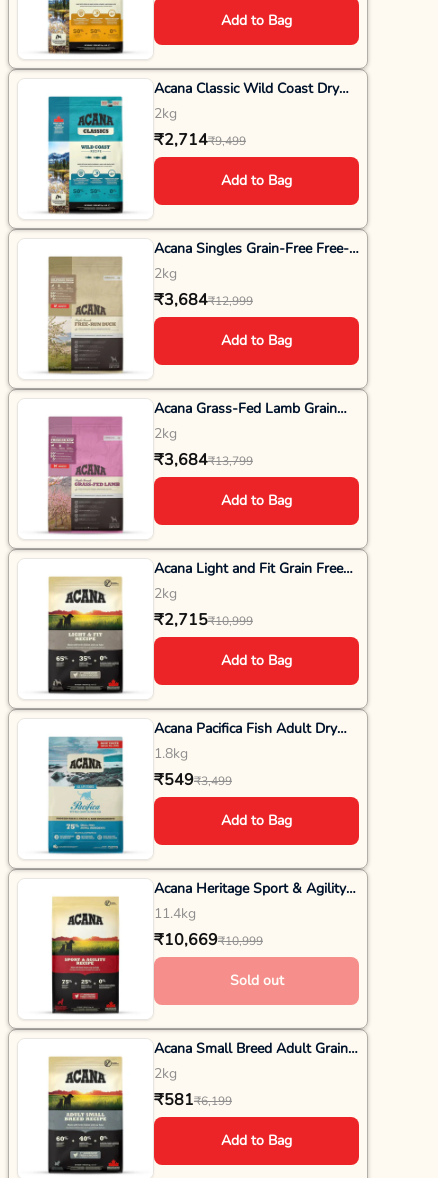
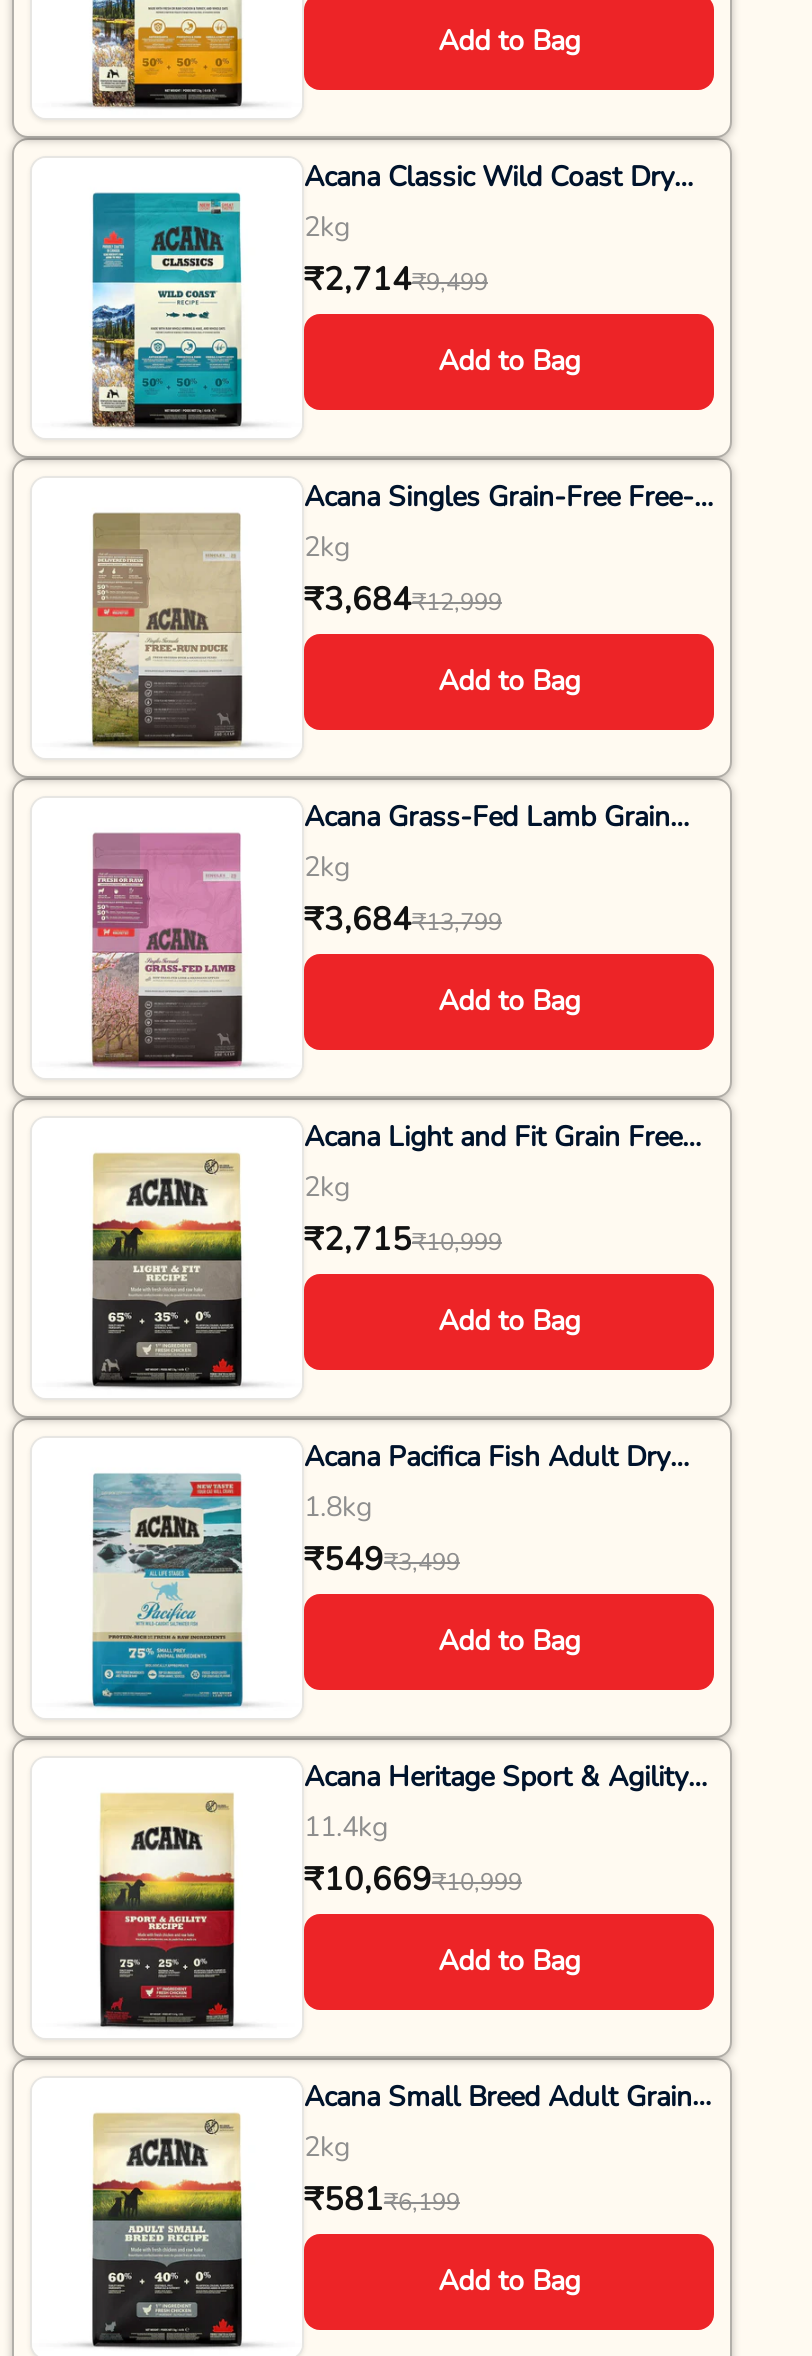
- Sold out
+ Add to Bag
